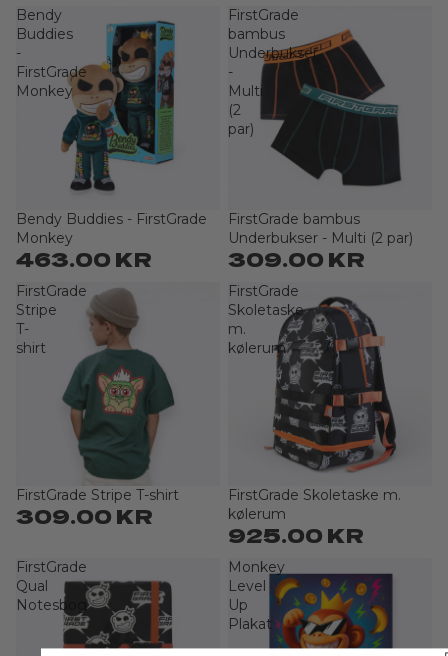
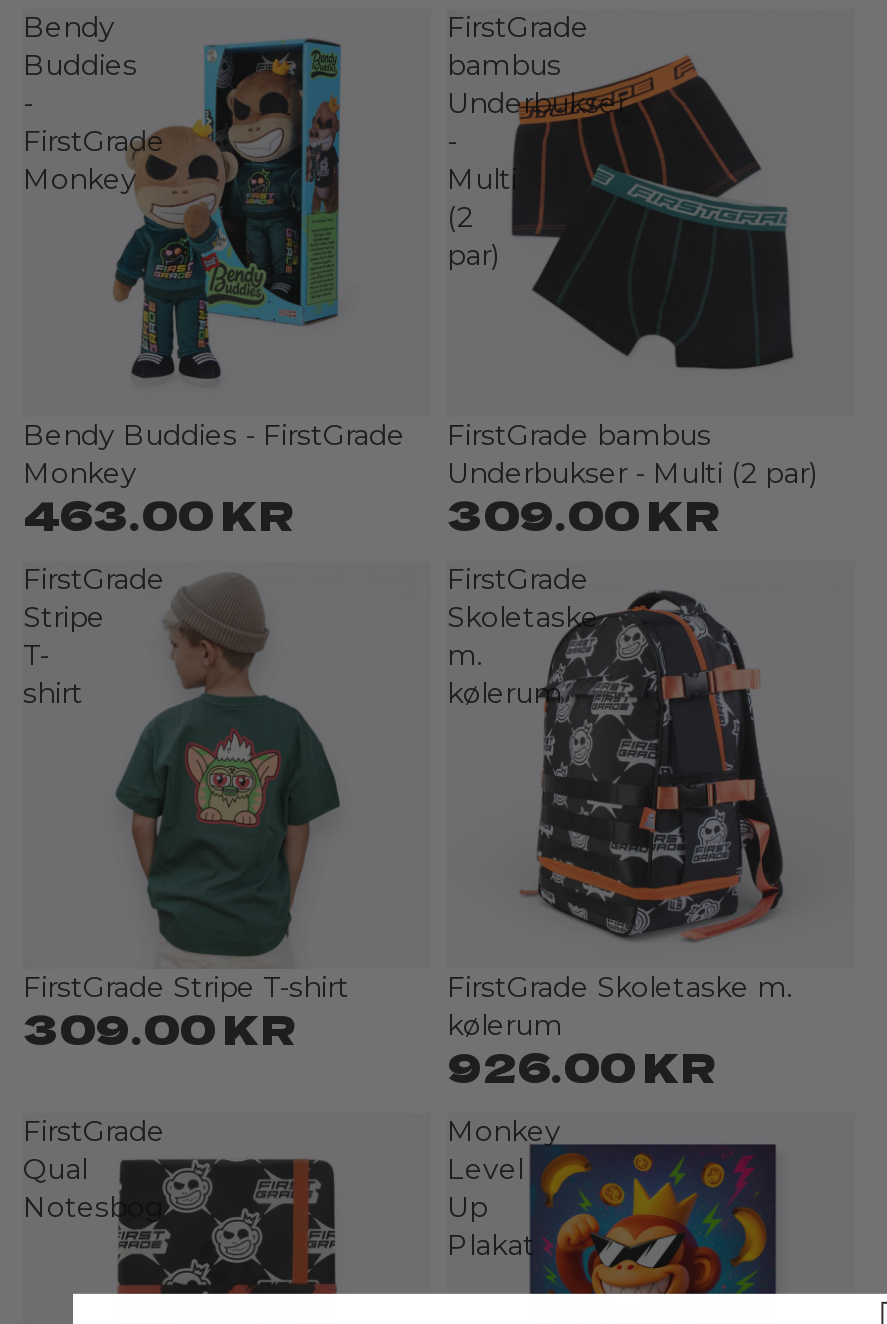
- 925.00 KR
+ 926.00 KR
